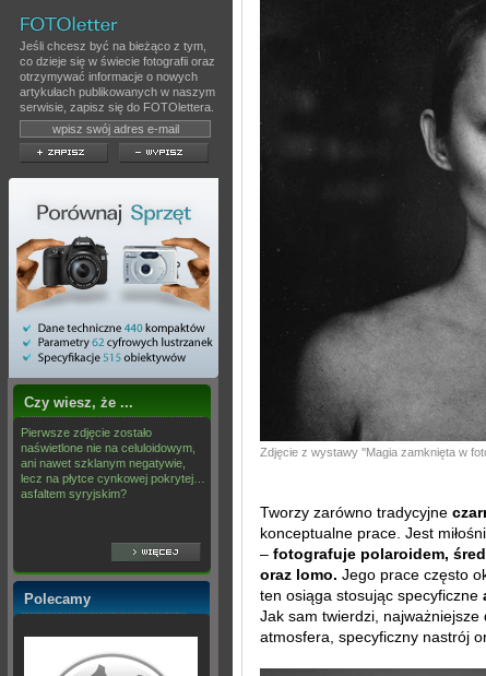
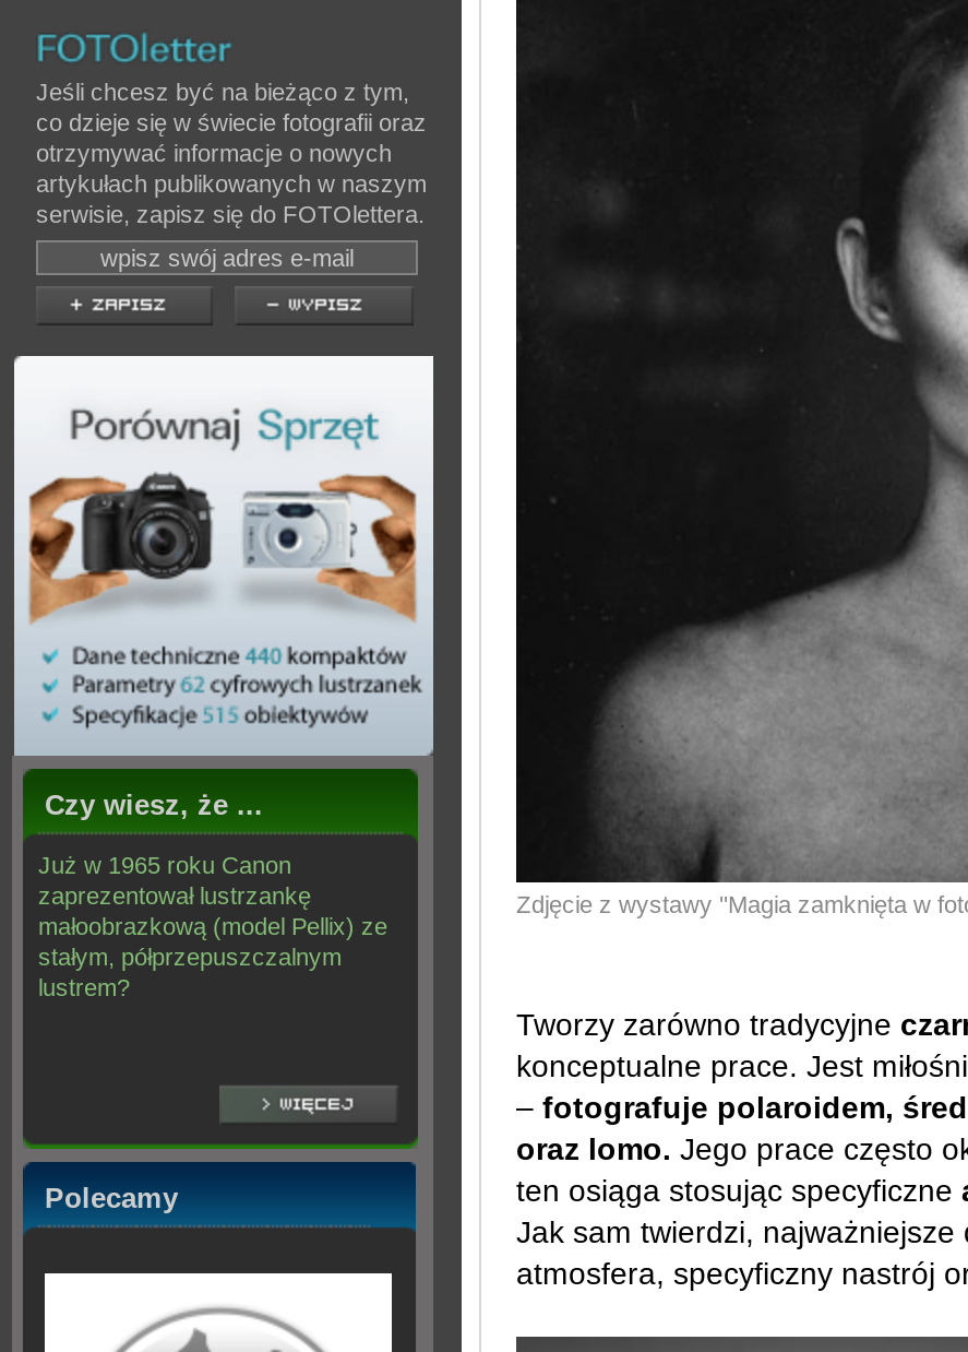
- Pierwsze zdjęcie zostało
- naświetlone nie na celuloidowym,
- ani nawet szklanym negatywie,
- lecz na płytce cynkowej pokrytej…
- asfaltem syryjskim?
+ Już w 1965 roku Canon
+ zaprezentował lustrzankę
+ małoobrazkową (model Pellix) ze
+ stałym, półprzepuszczalnym
+ lustrem?
